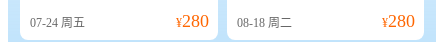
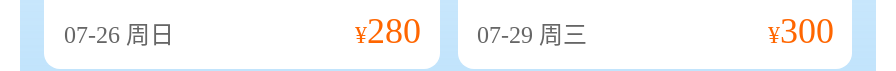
- 07-24周五
+ 07-26周日

- ¥280 08-18周二
+ ¥280 07-29周三

- ¥280
+ ¥300
